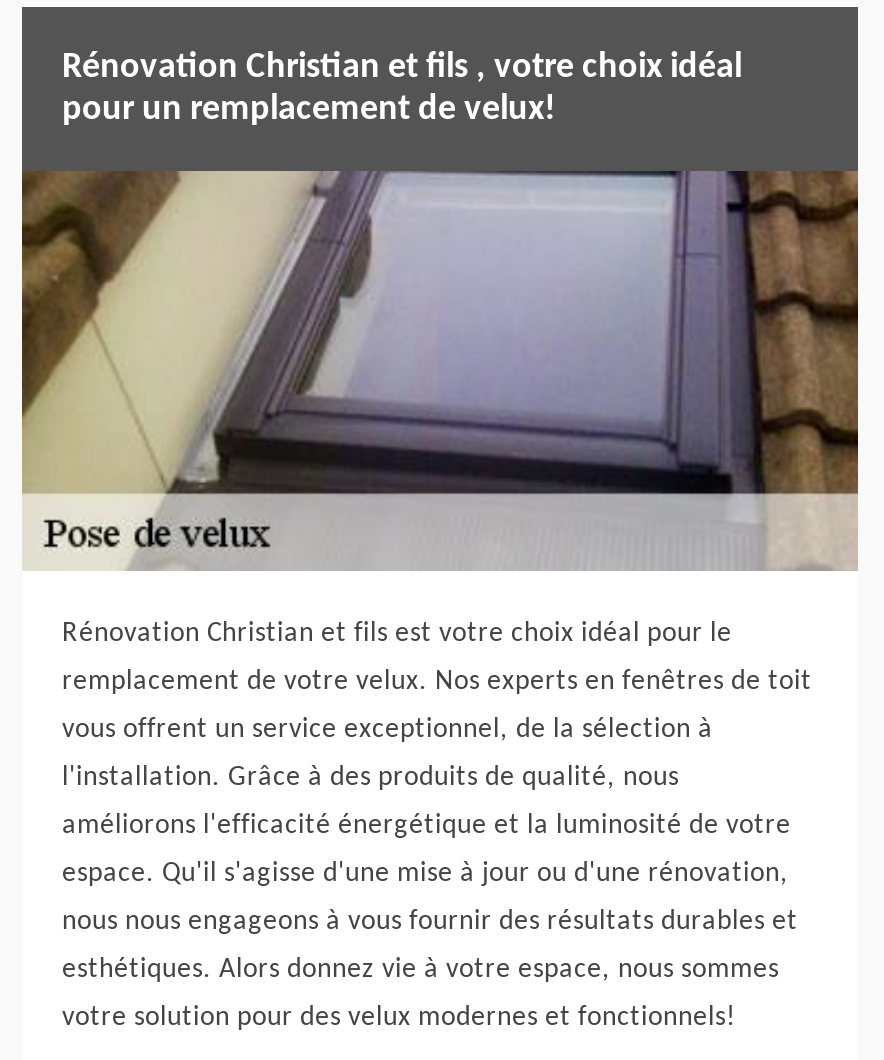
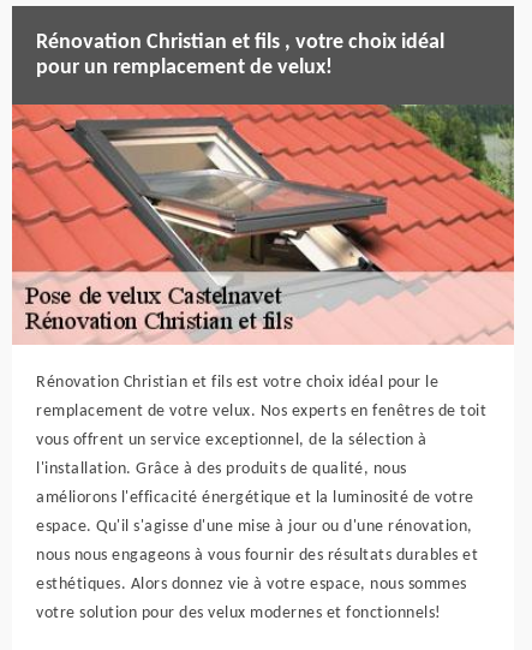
- [image]
+ [image]
